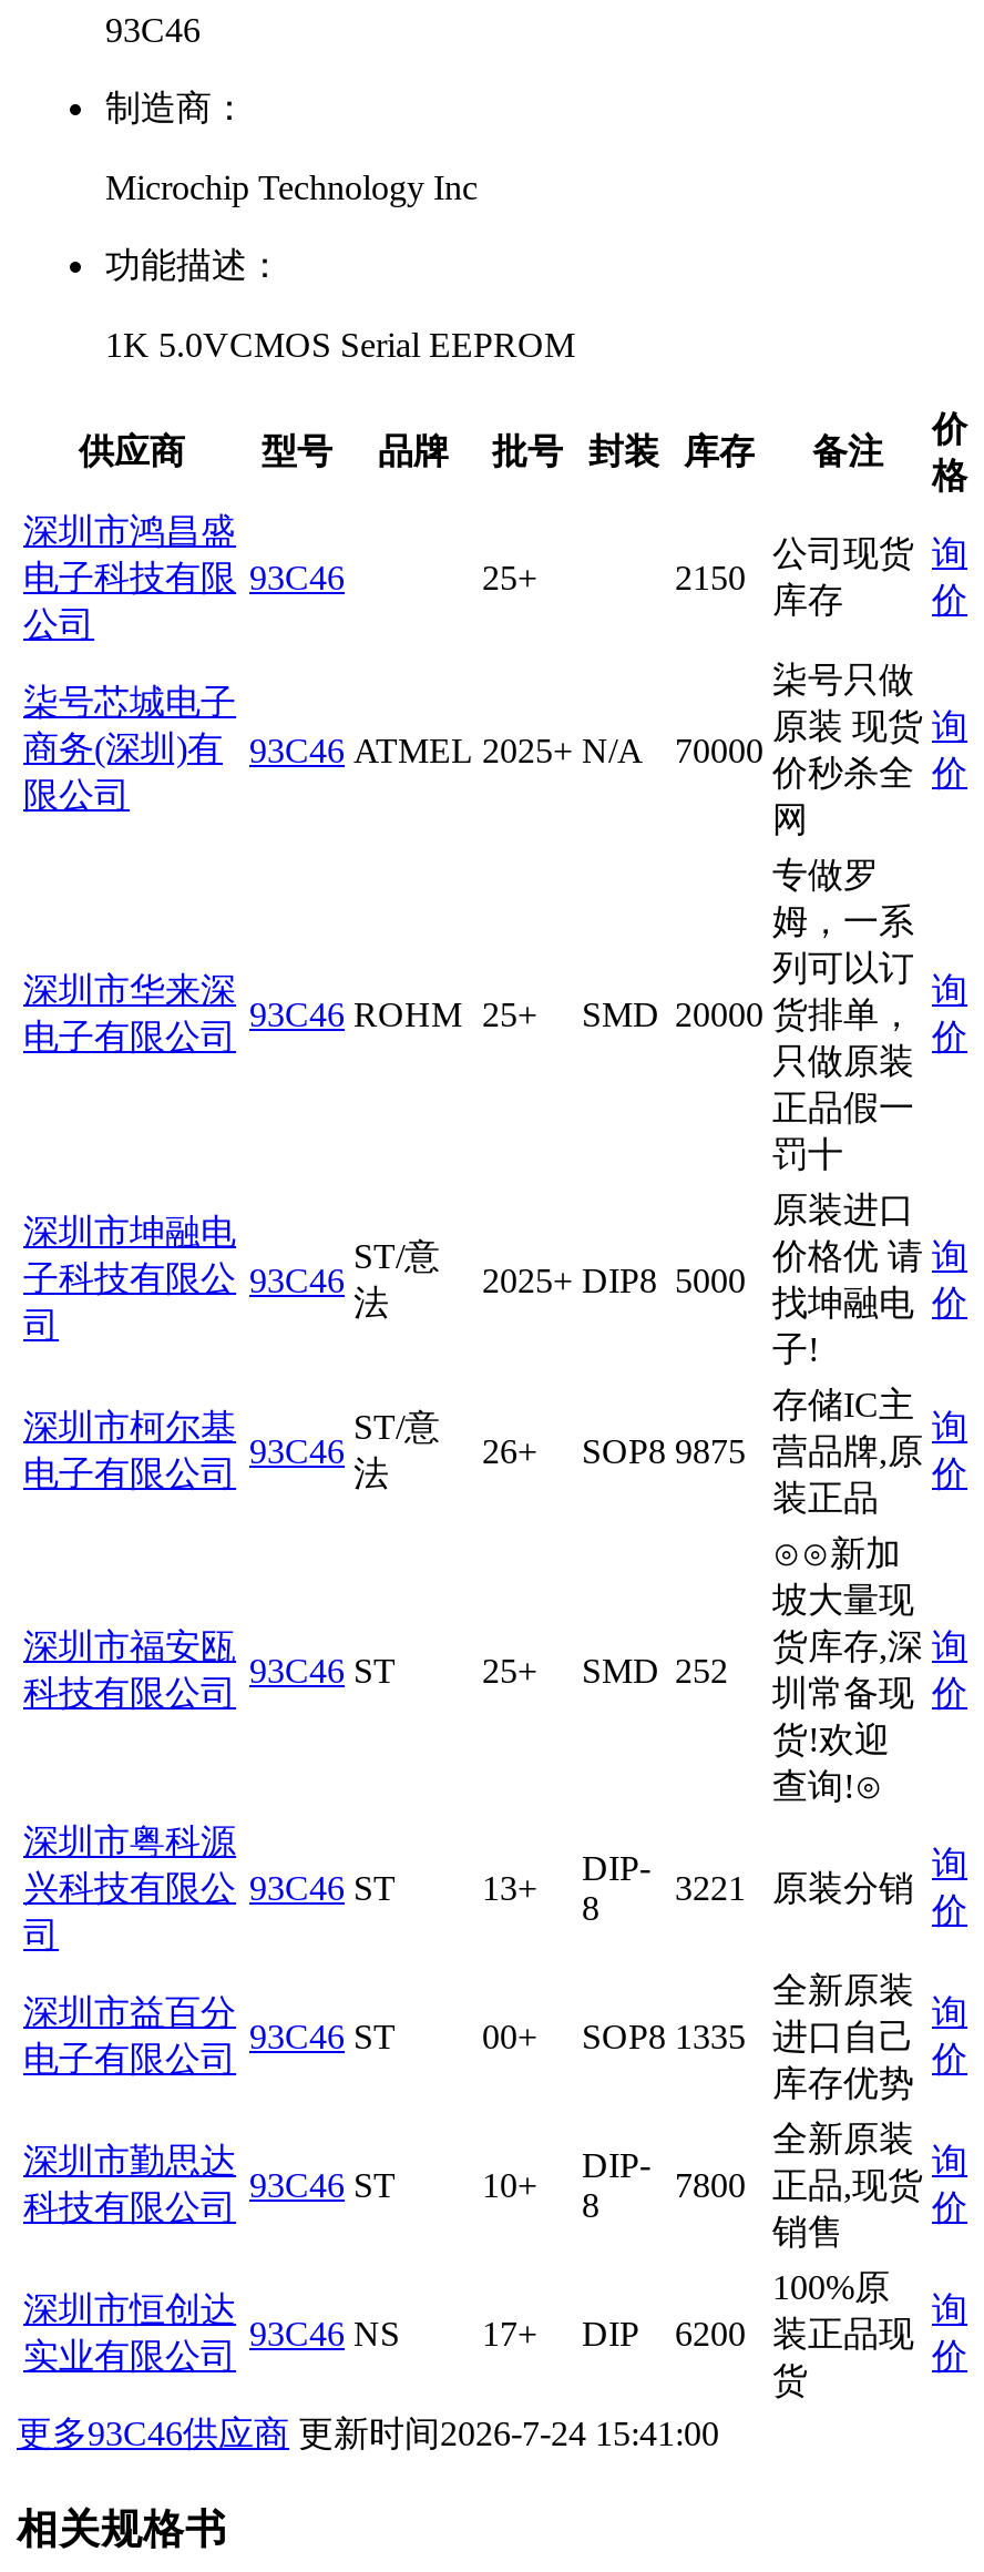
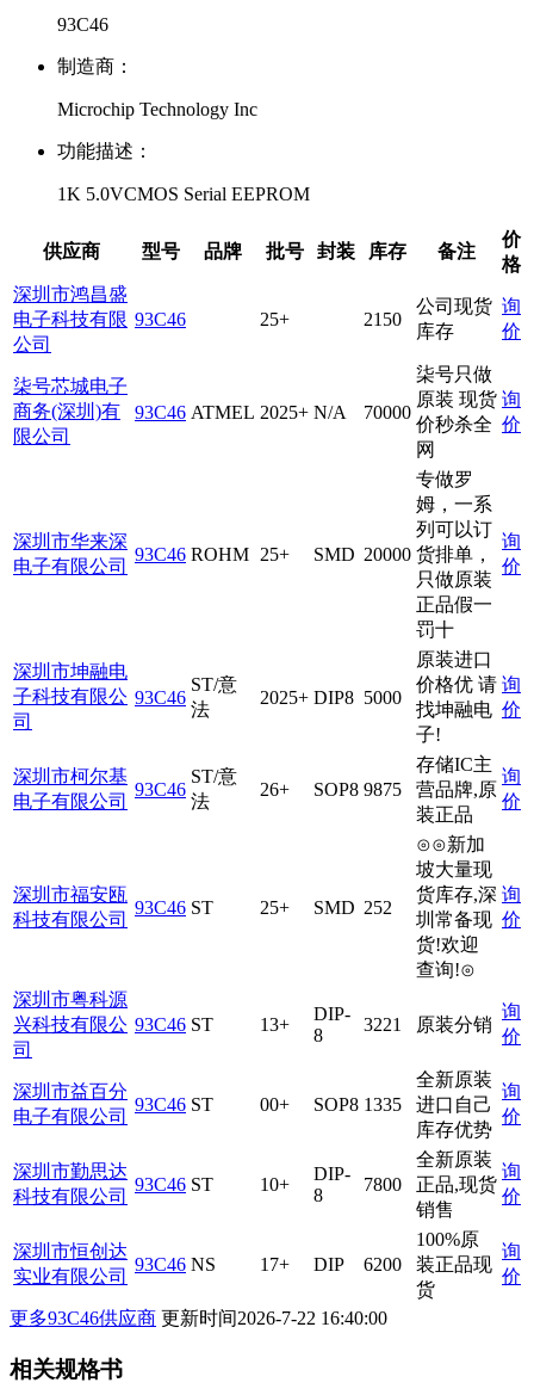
- 更多93C46供应商 更新时间2026-7-24 15:41:00
+ 更多93C46供应商 更新时间2026-7-22 16:40:00
